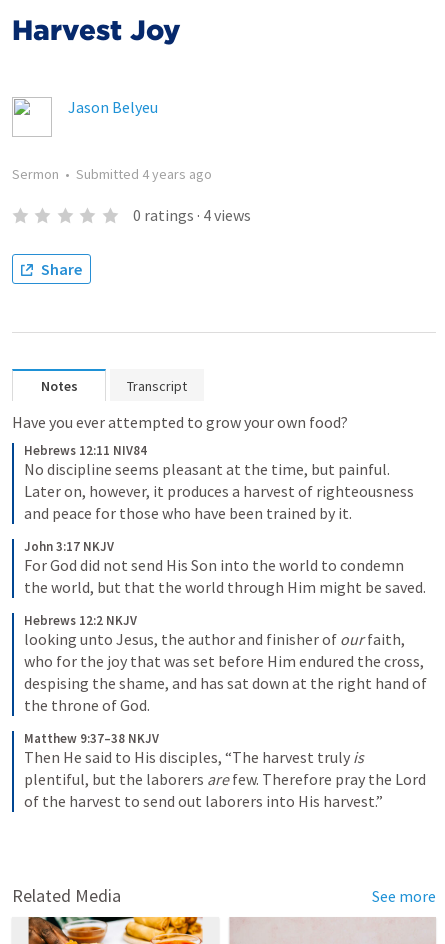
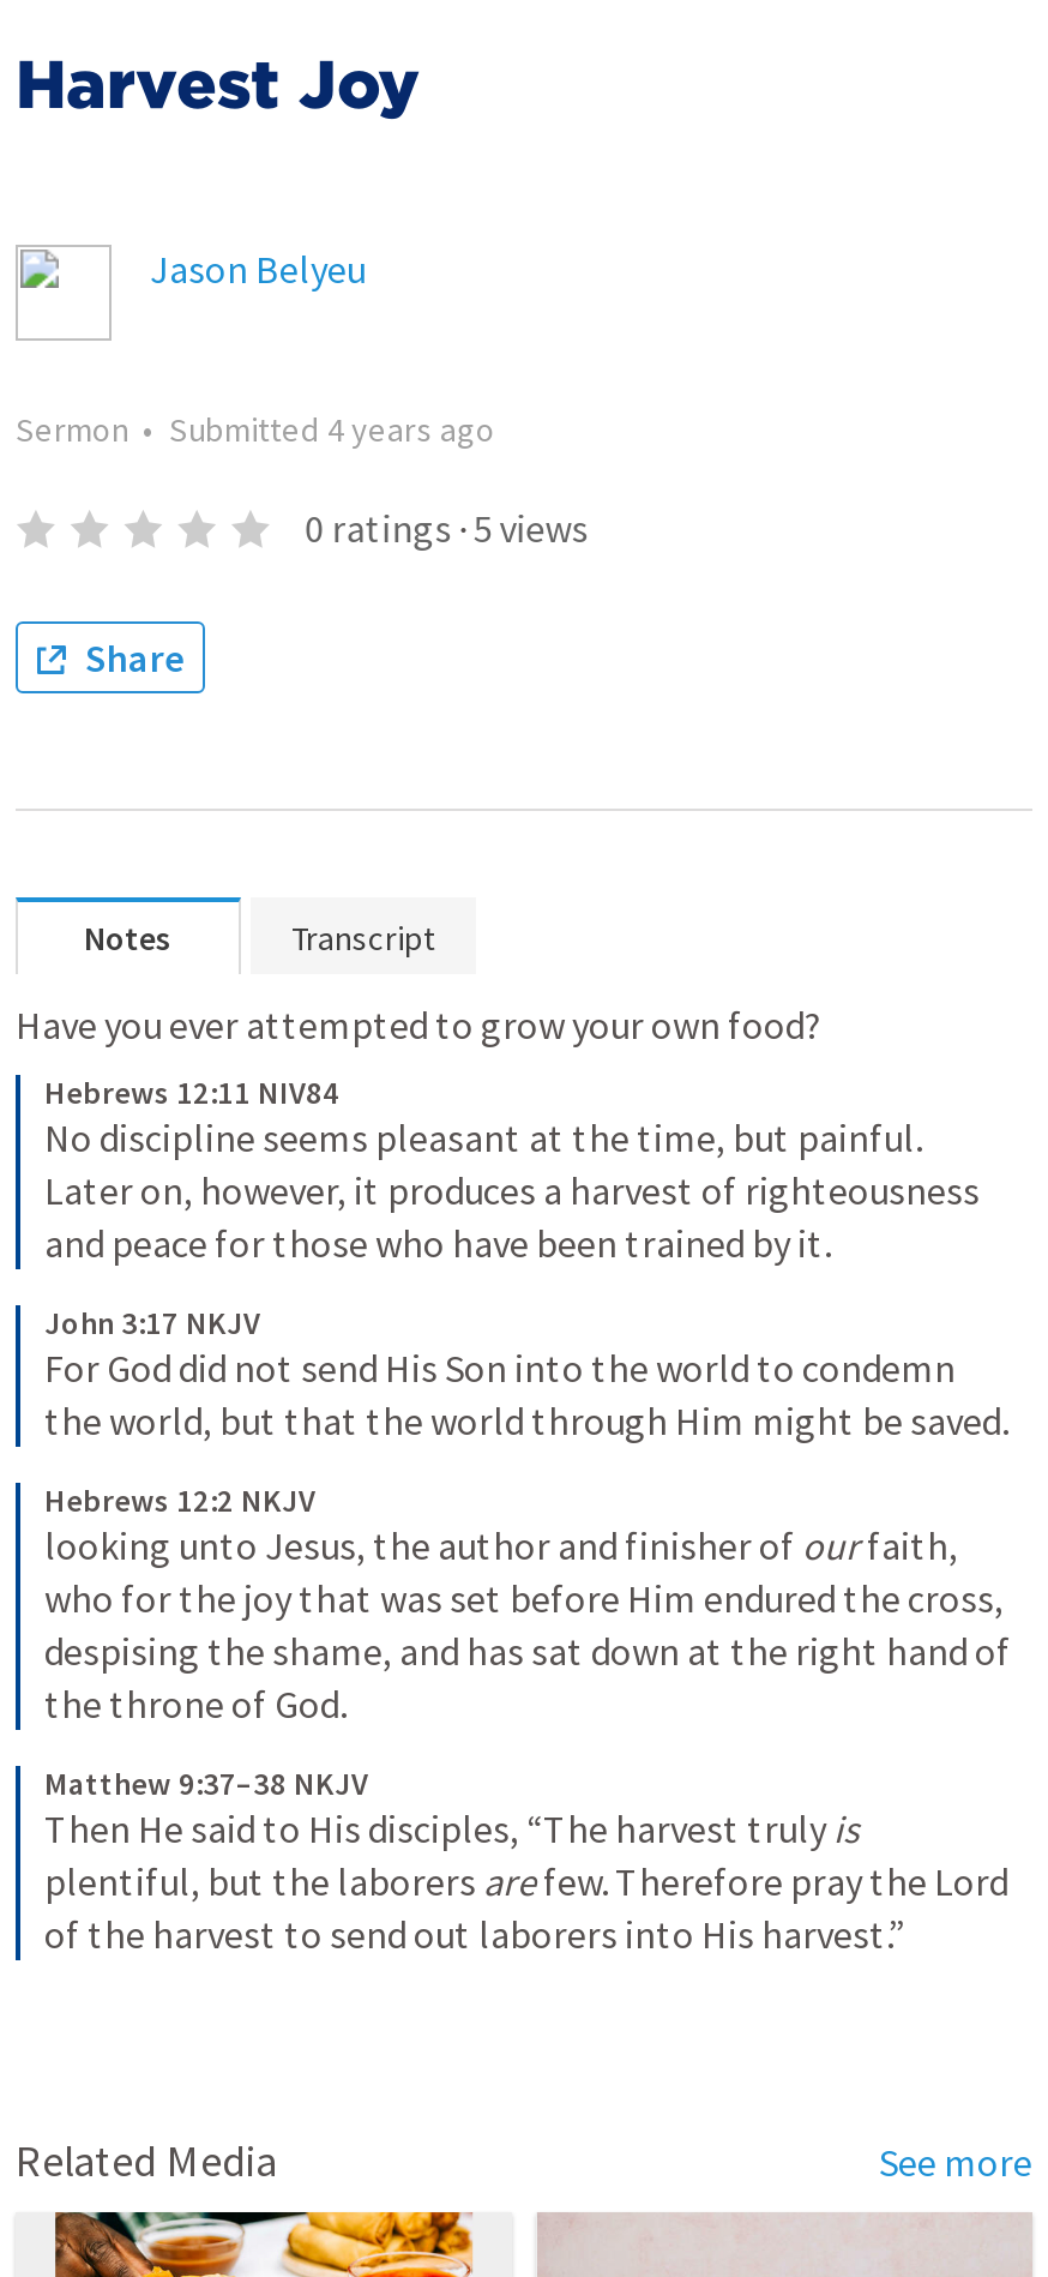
- 0 ratings · 4 views
+ 0 ratings · 5 views
